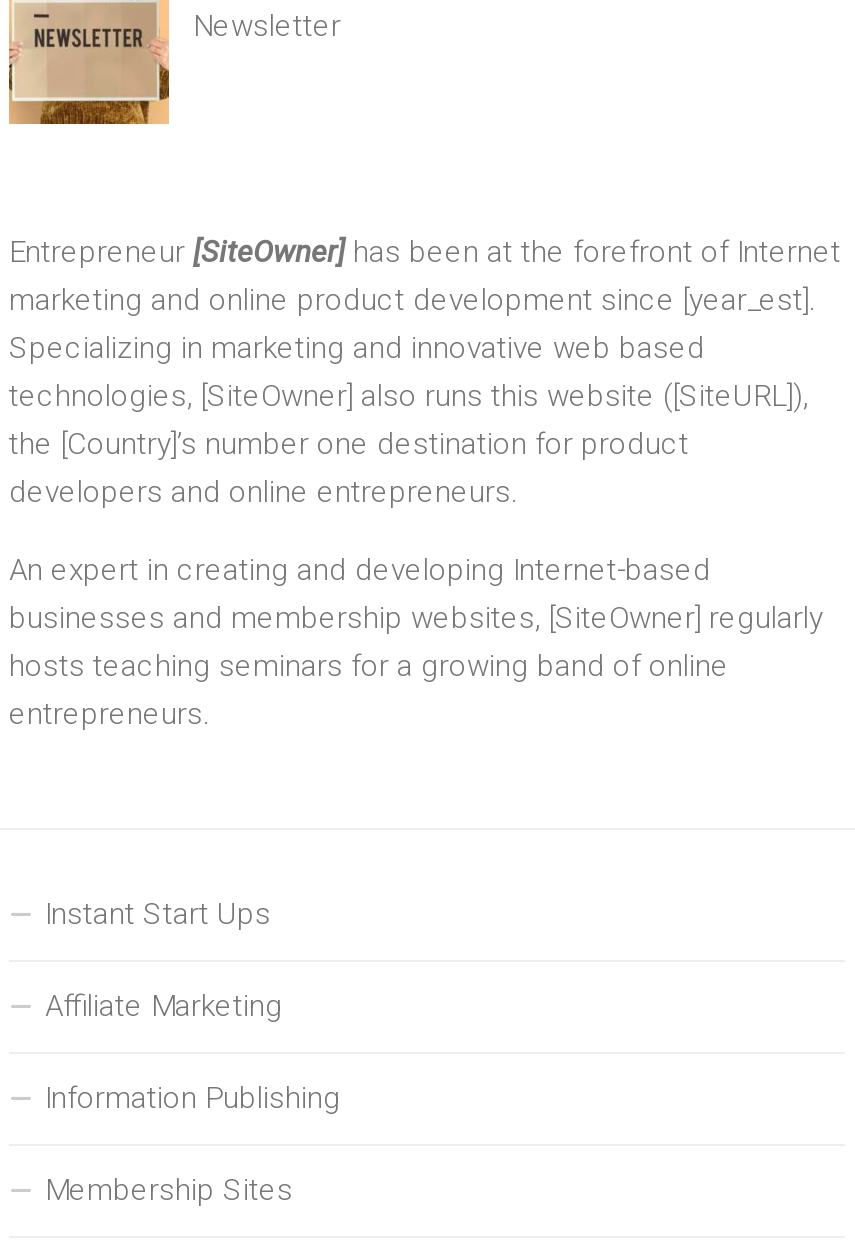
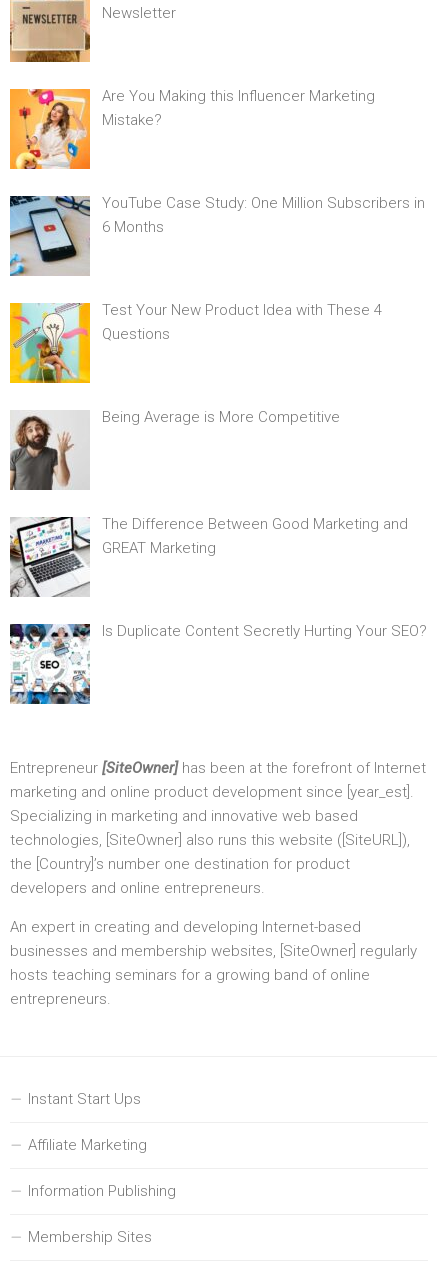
+ [image]
+ YouTube Case Study: One Million Subscribers in
+ 6 Months

+ [image]
+ Being Average is More Competitive

+ [image]
+ The Difference Between Good Marketing and
+ GREAT Marketing

+ [image]
+ Is Duplicate Content Secretly Hurting Your SEO?

+ [image]
+ Are You Making this Influencer Marketing
+ Mistake?

+ [image]
+ Test Your New Product Idea with These 4
+ Questions
